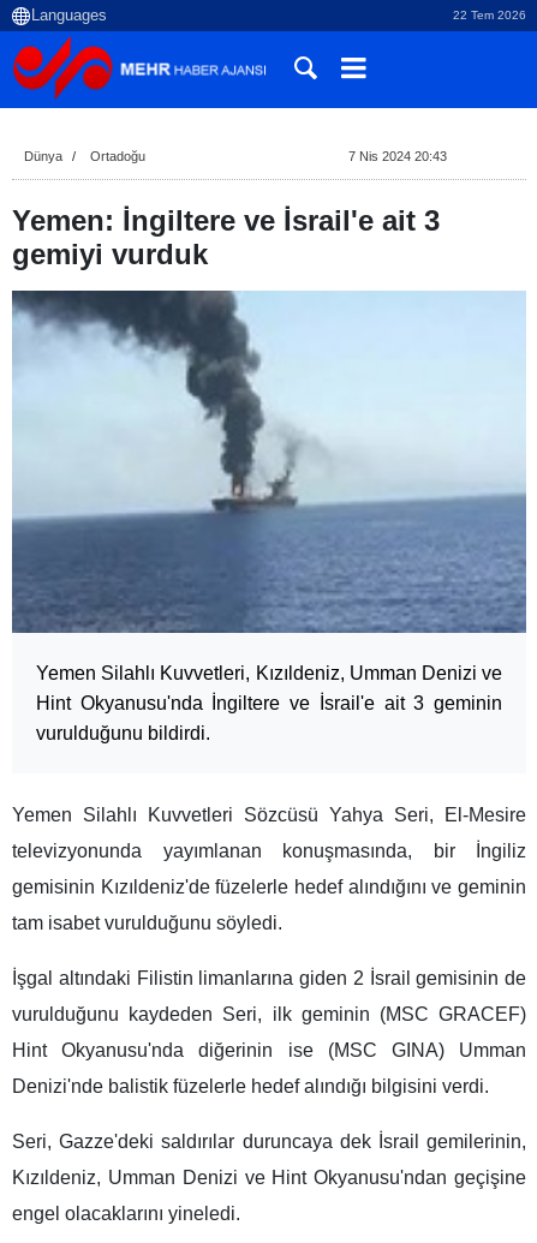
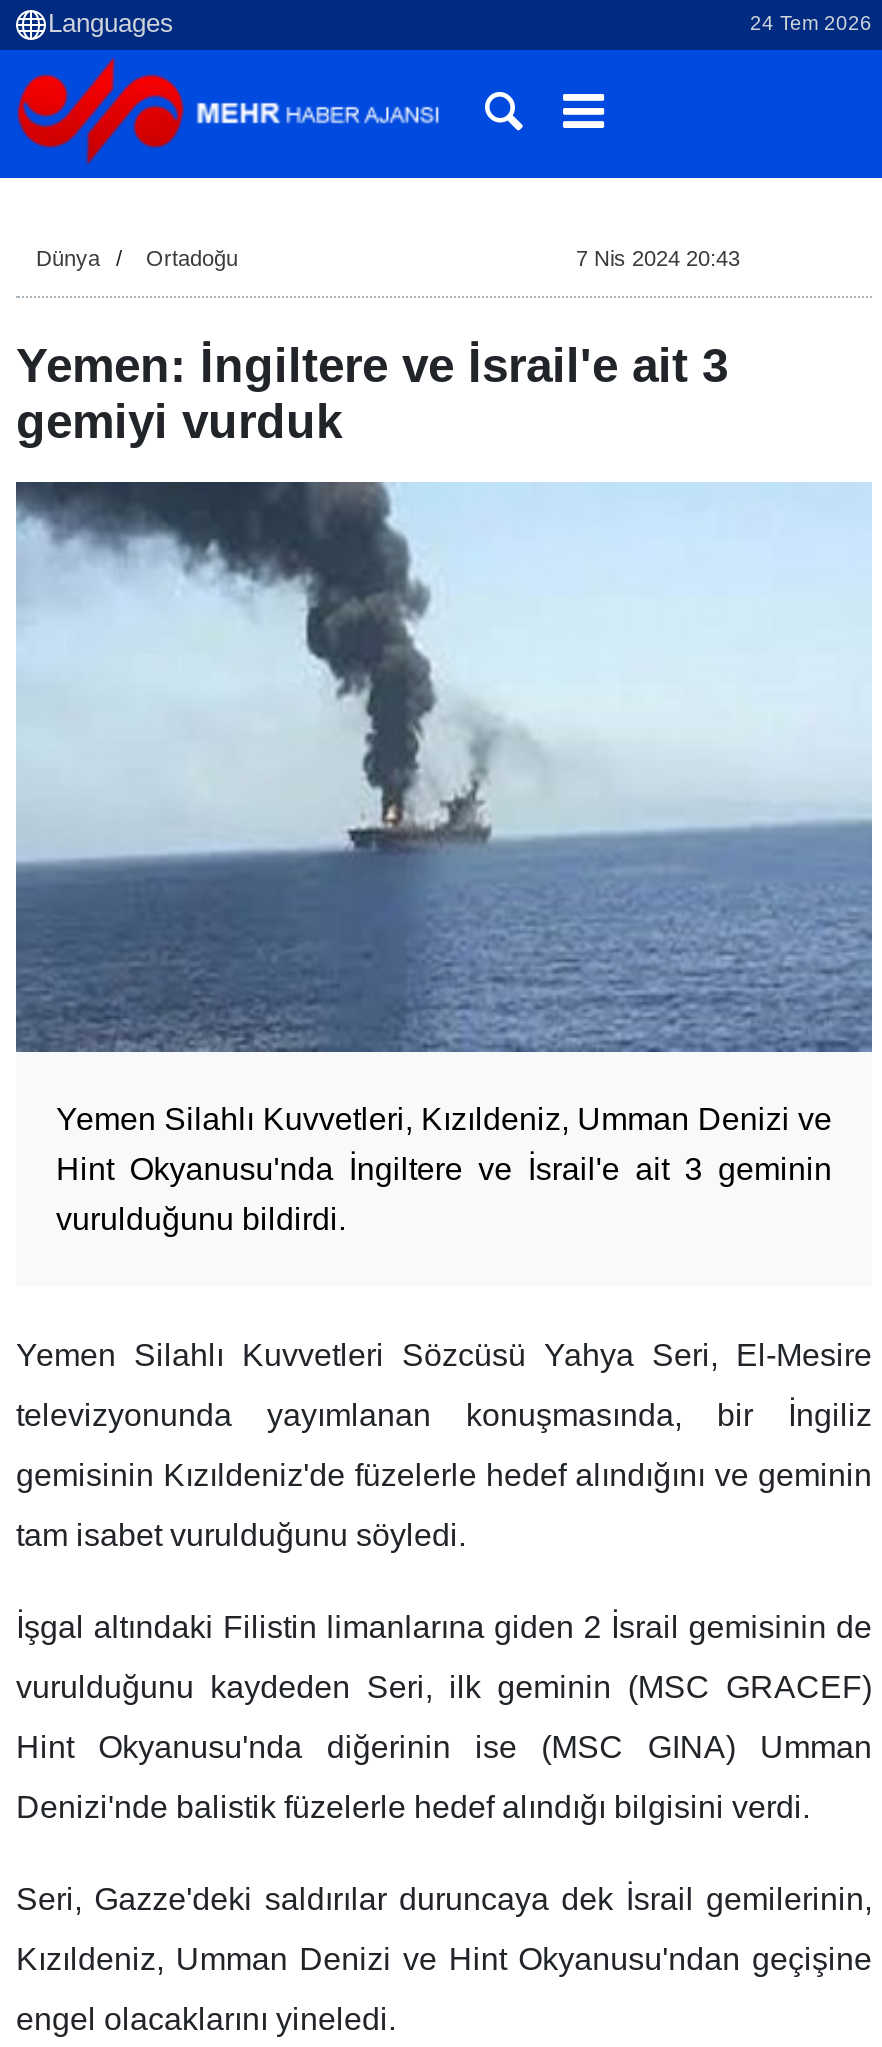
- 22 Tem 2026
+ 24 Tem 2026
